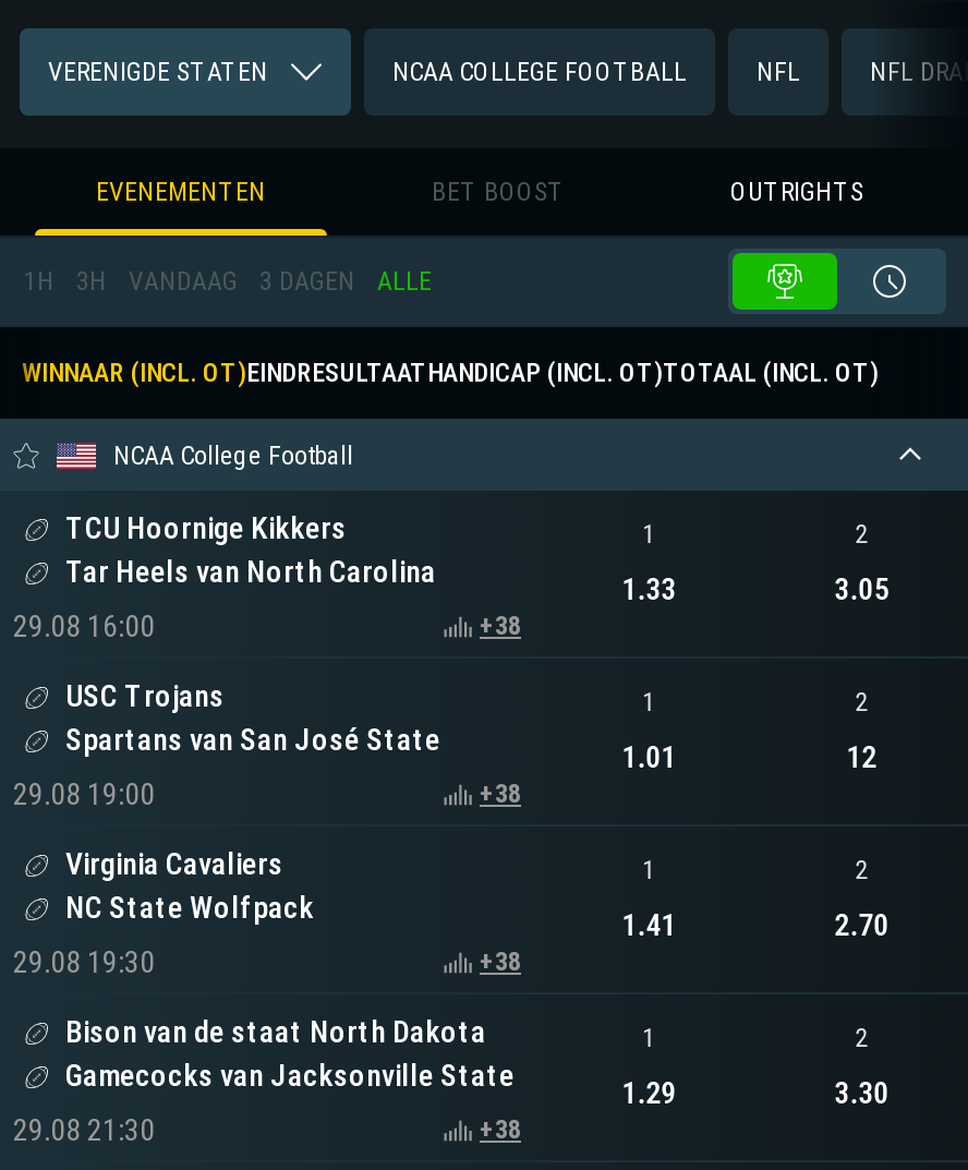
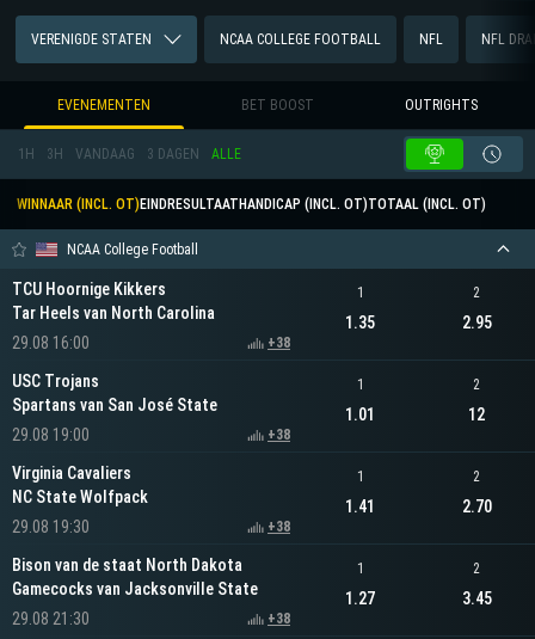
- 1.33
+ 1.35

- 3.05
+ 2.95

- 1.29
+ 1.27

- 3.30
+ 3.45
